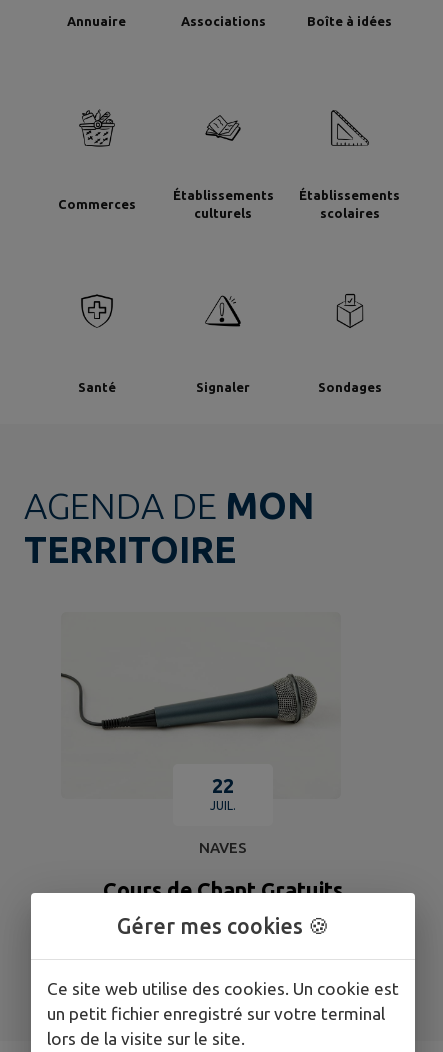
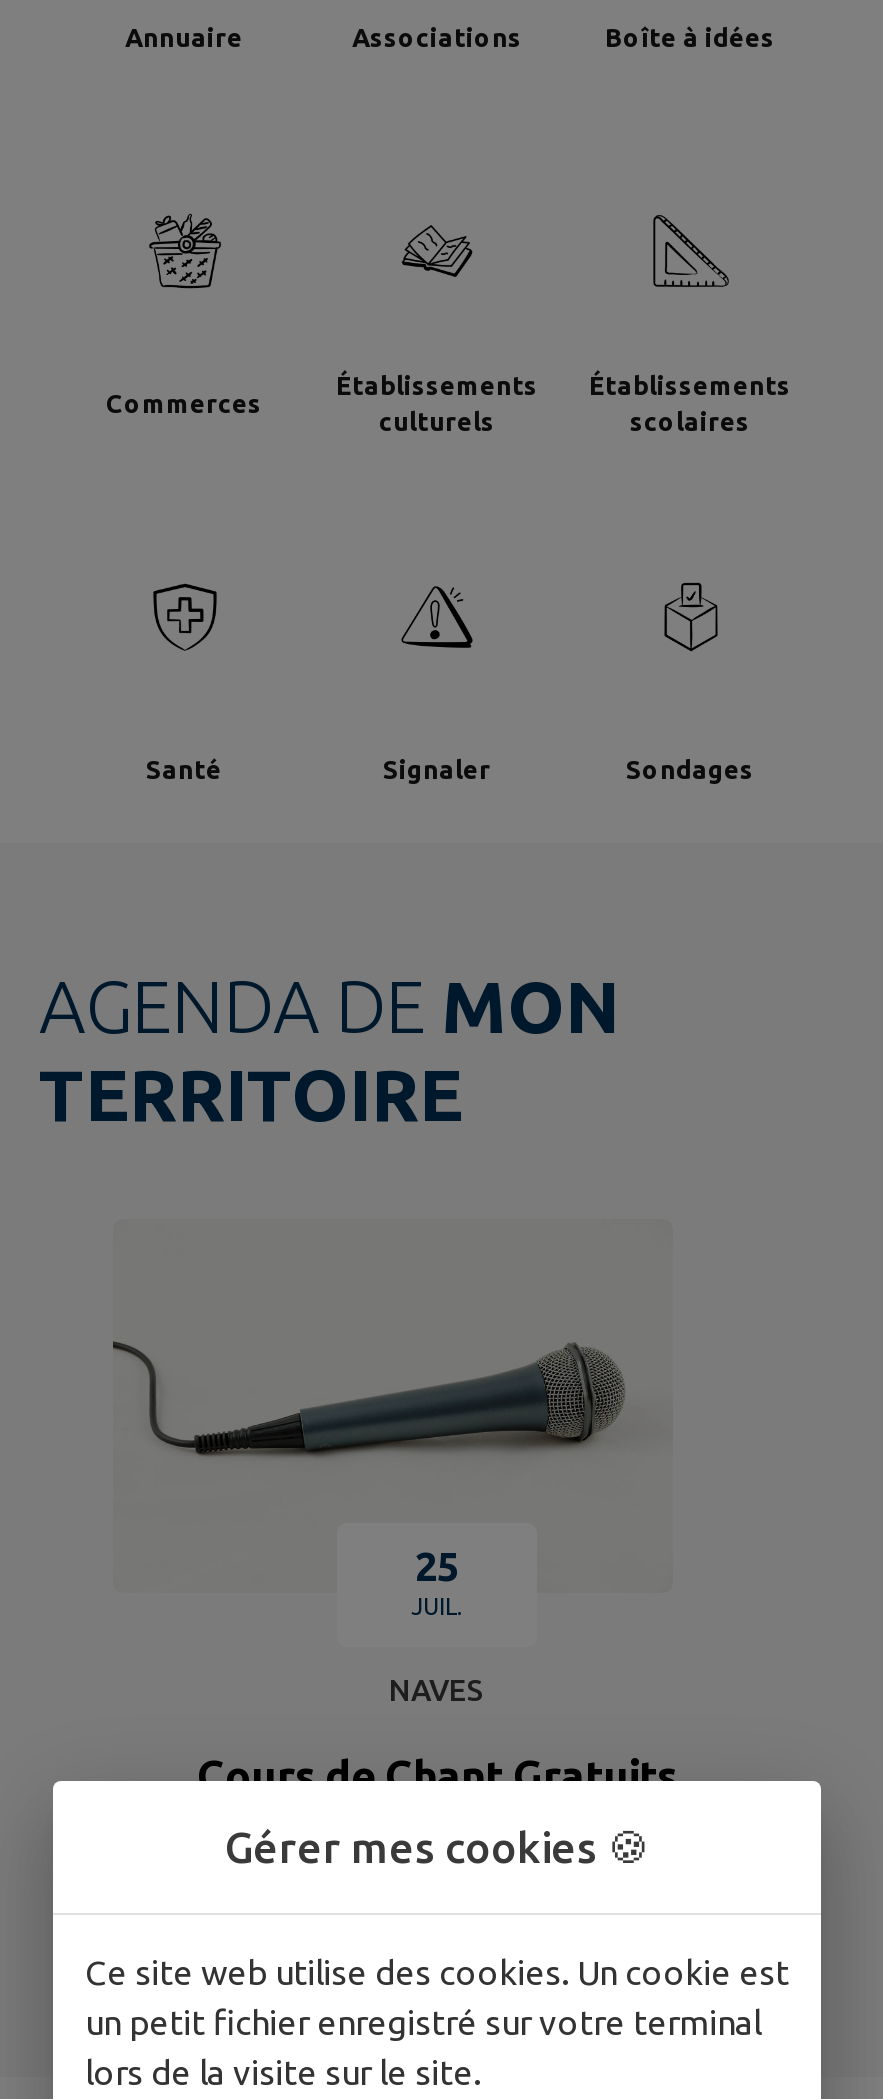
- 22
+ 25
